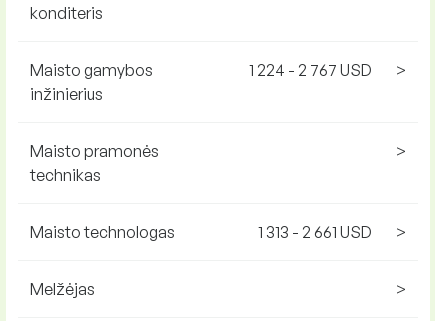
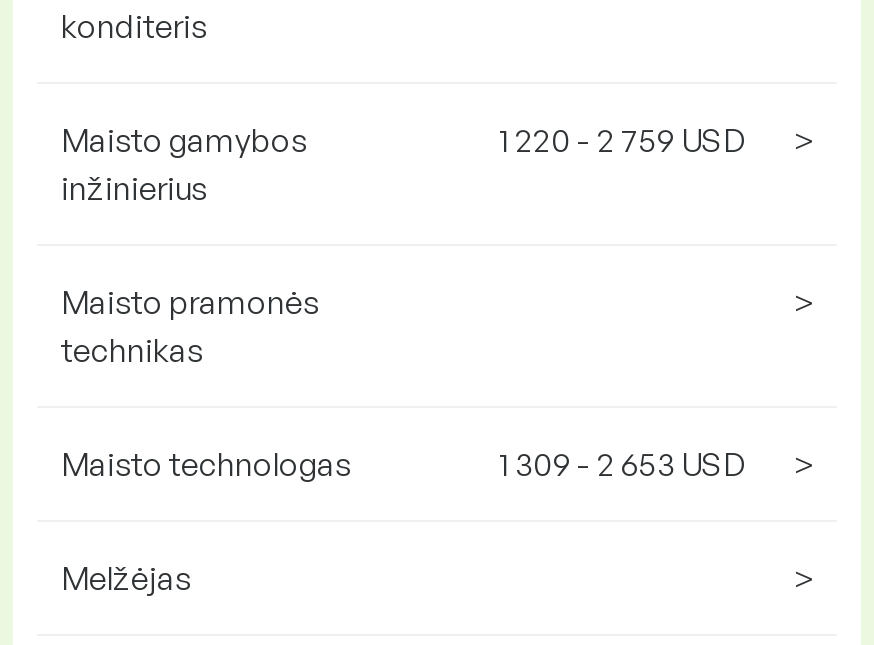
- 1 224 - 2 767 USD
+ 1 220 - 2 759 USD

- 1 313 - 2 661 USD
+ 1 309 - 2 653 USD
